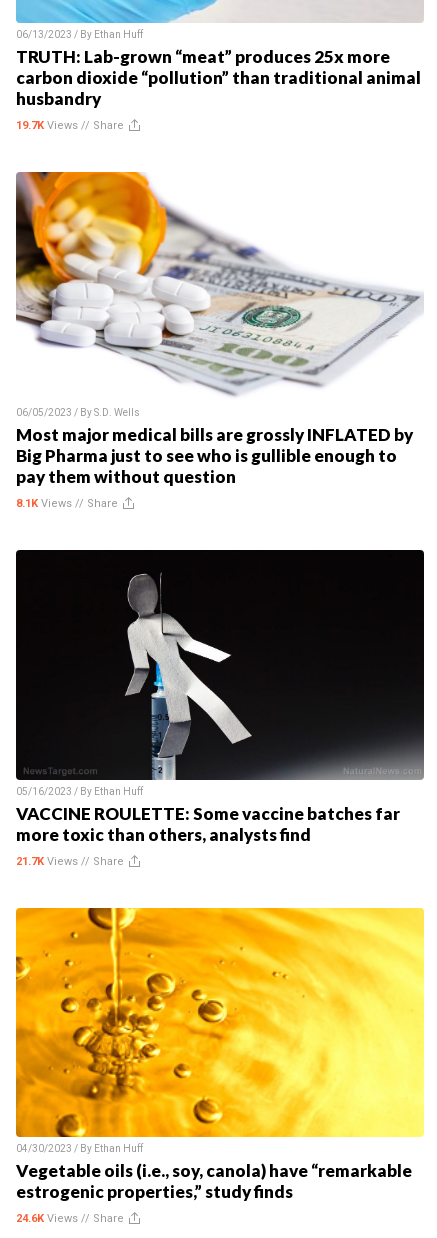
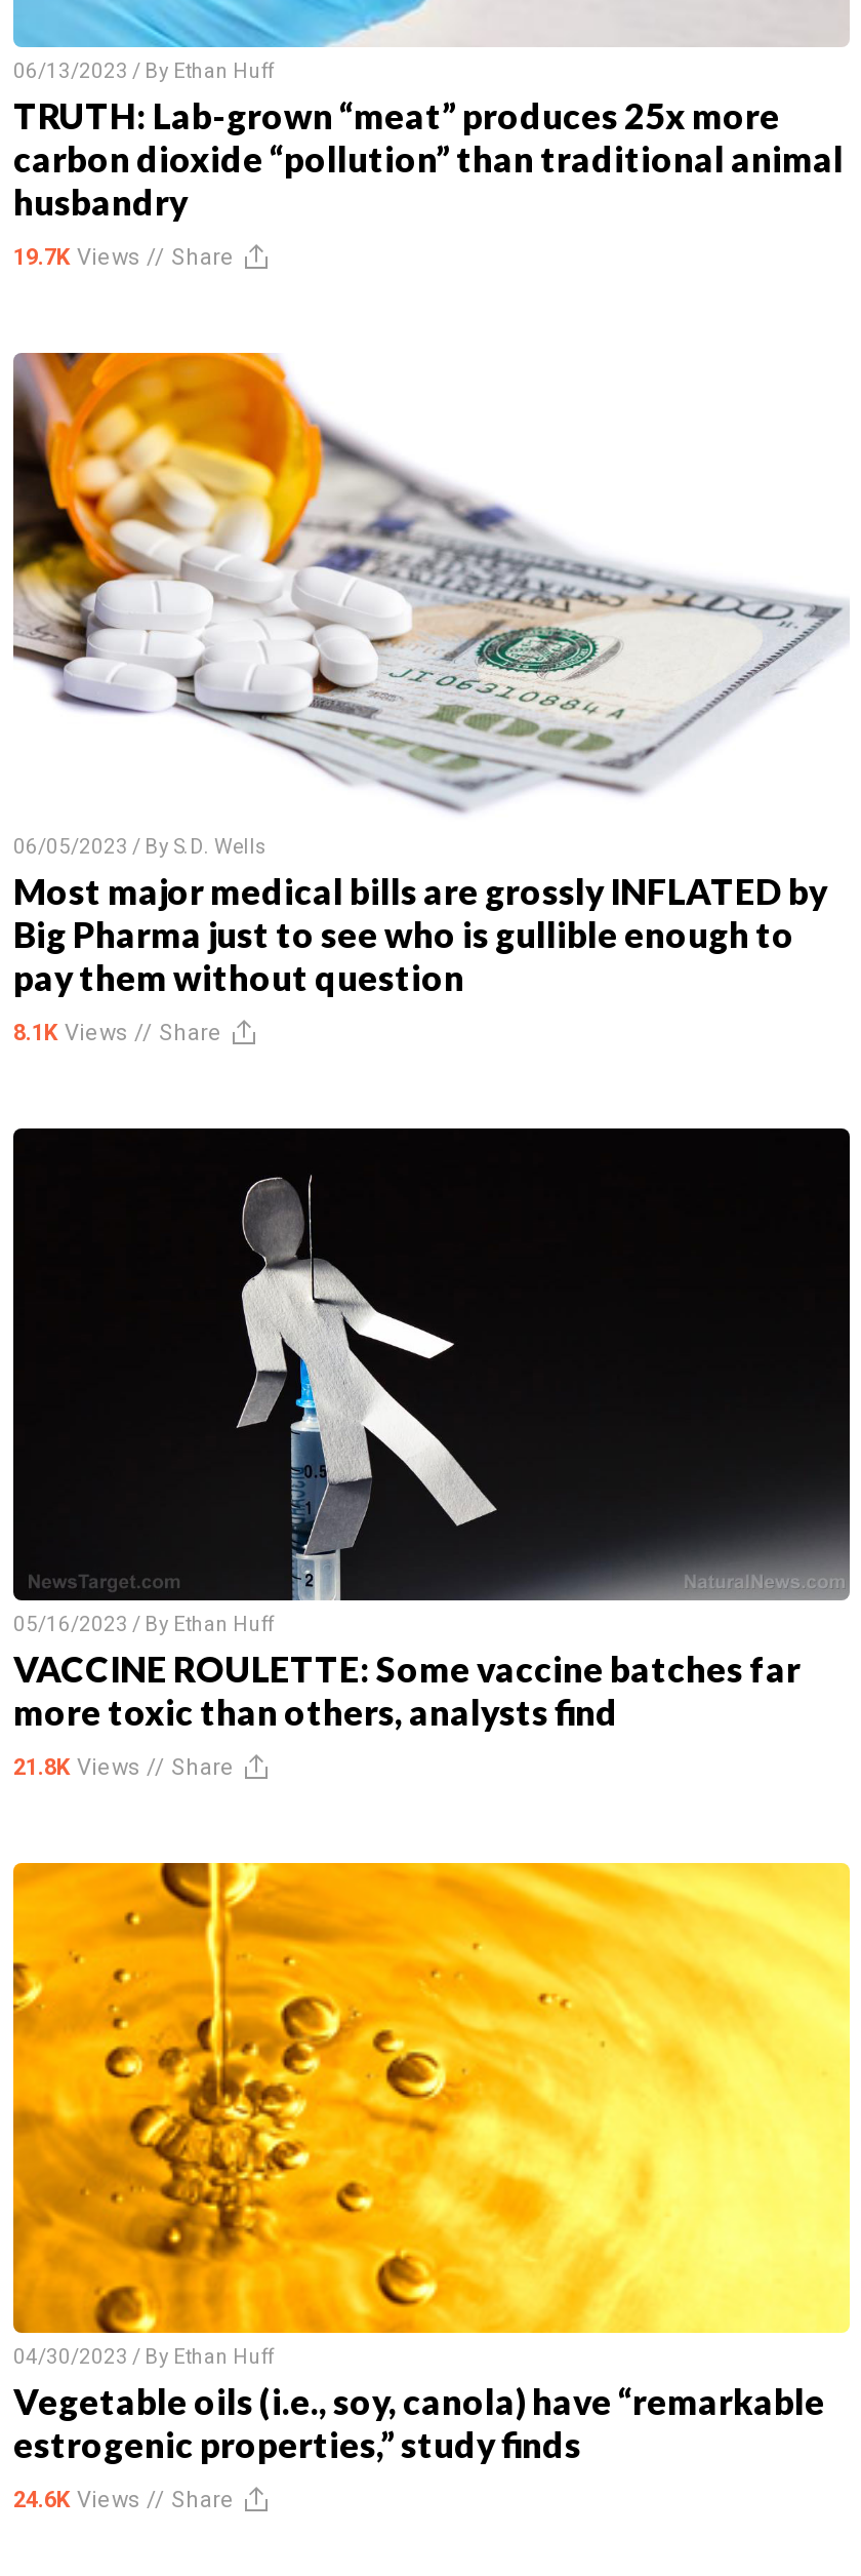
- 21.7K Views // Share
+ 21.8K Views // Share
